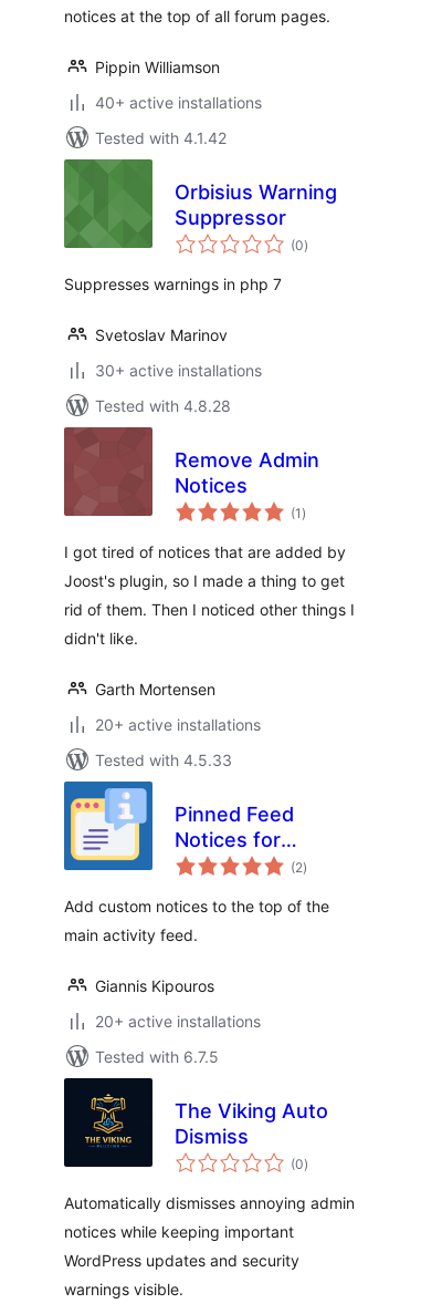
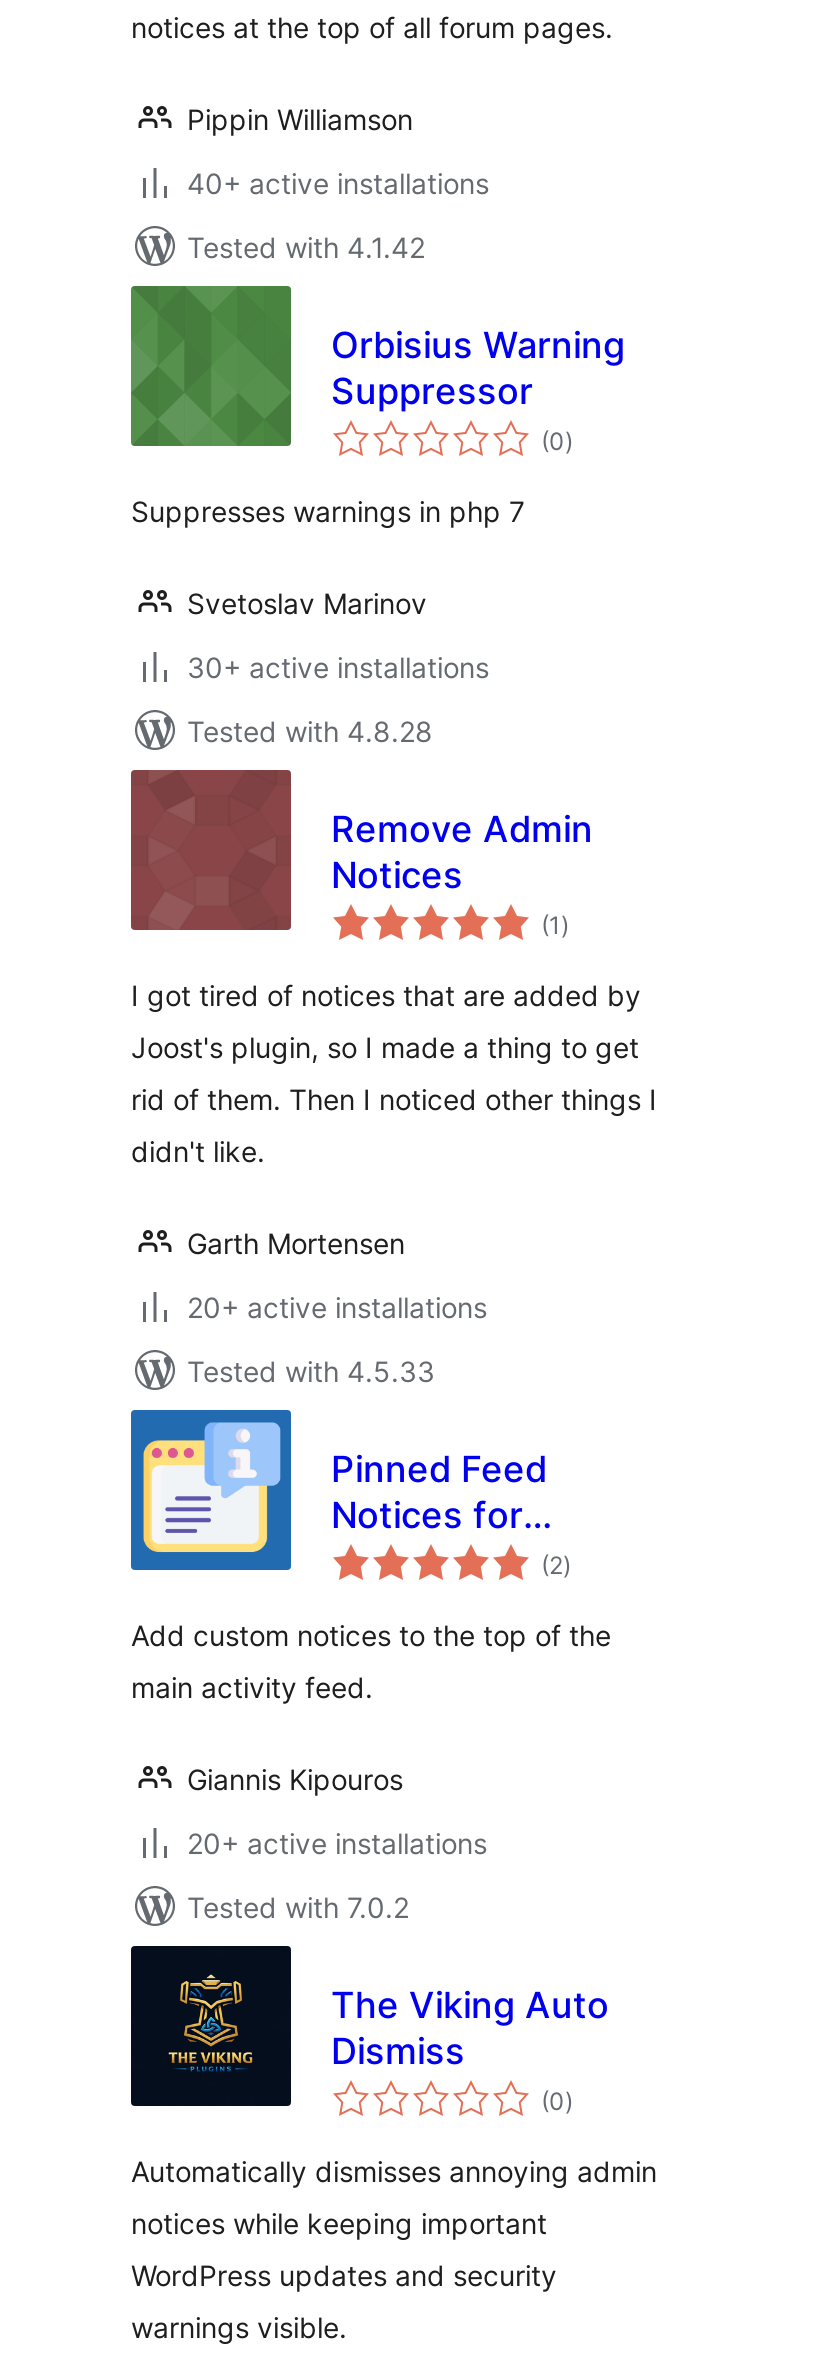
- Tested with 6.7.5
+ Tested with 7.0.2
